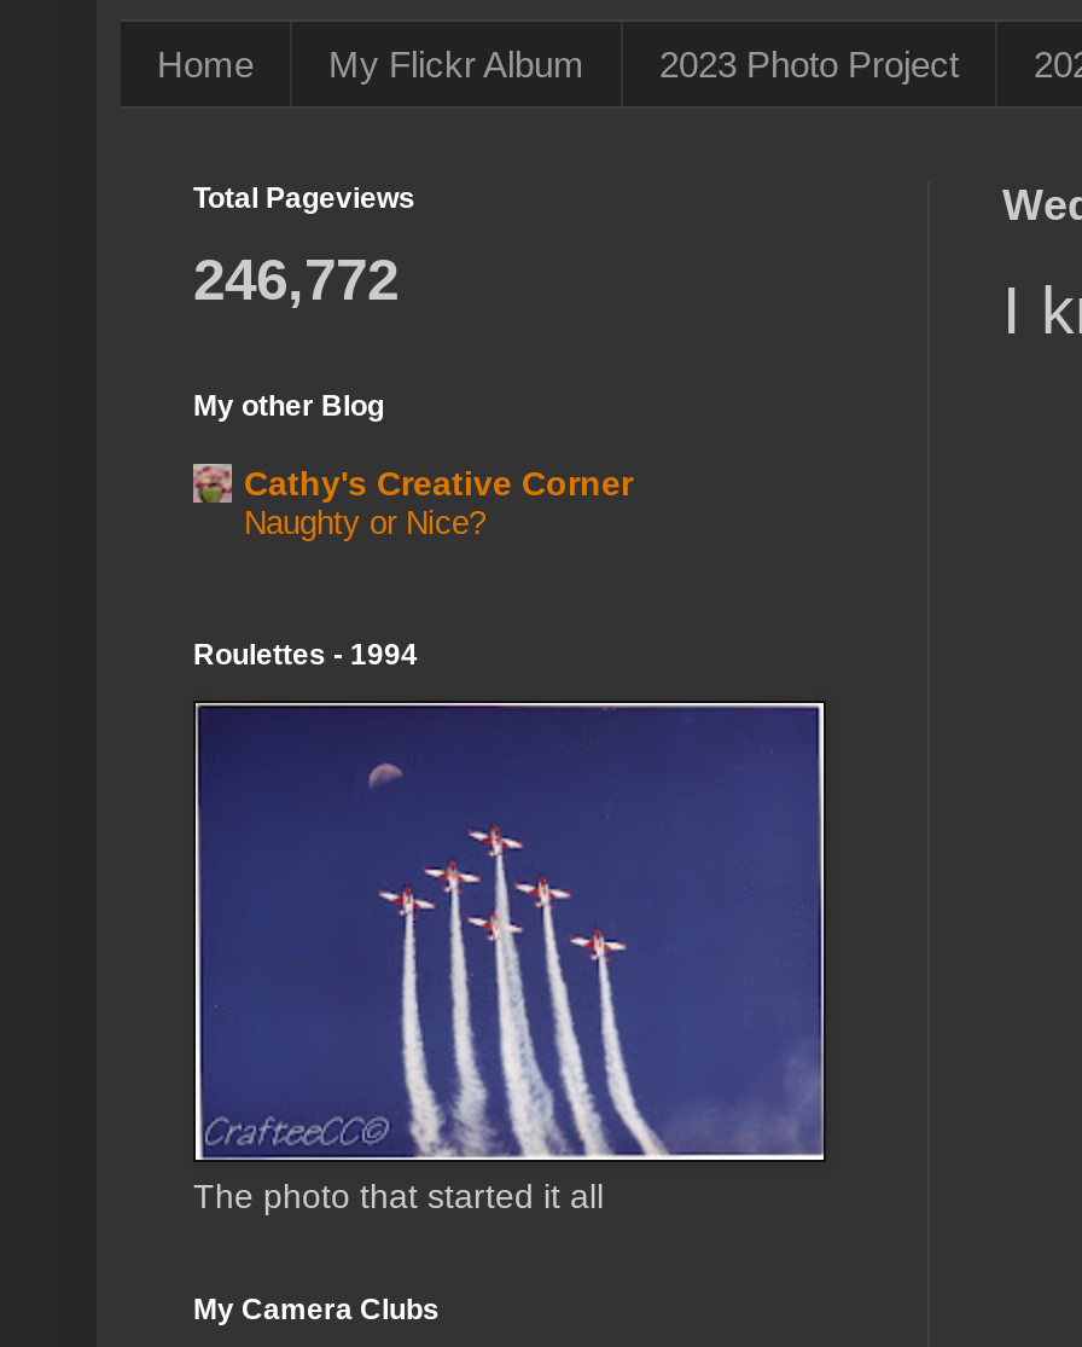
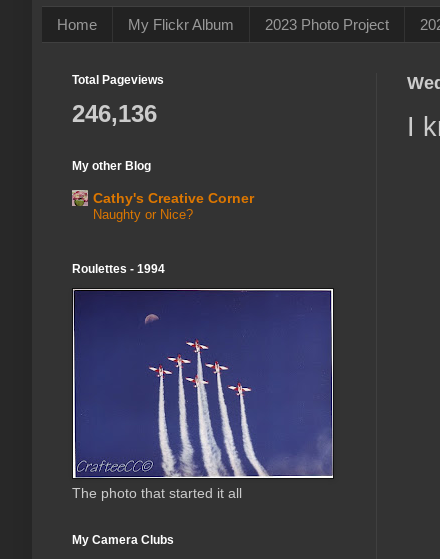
- 246,772
+ 246,136
